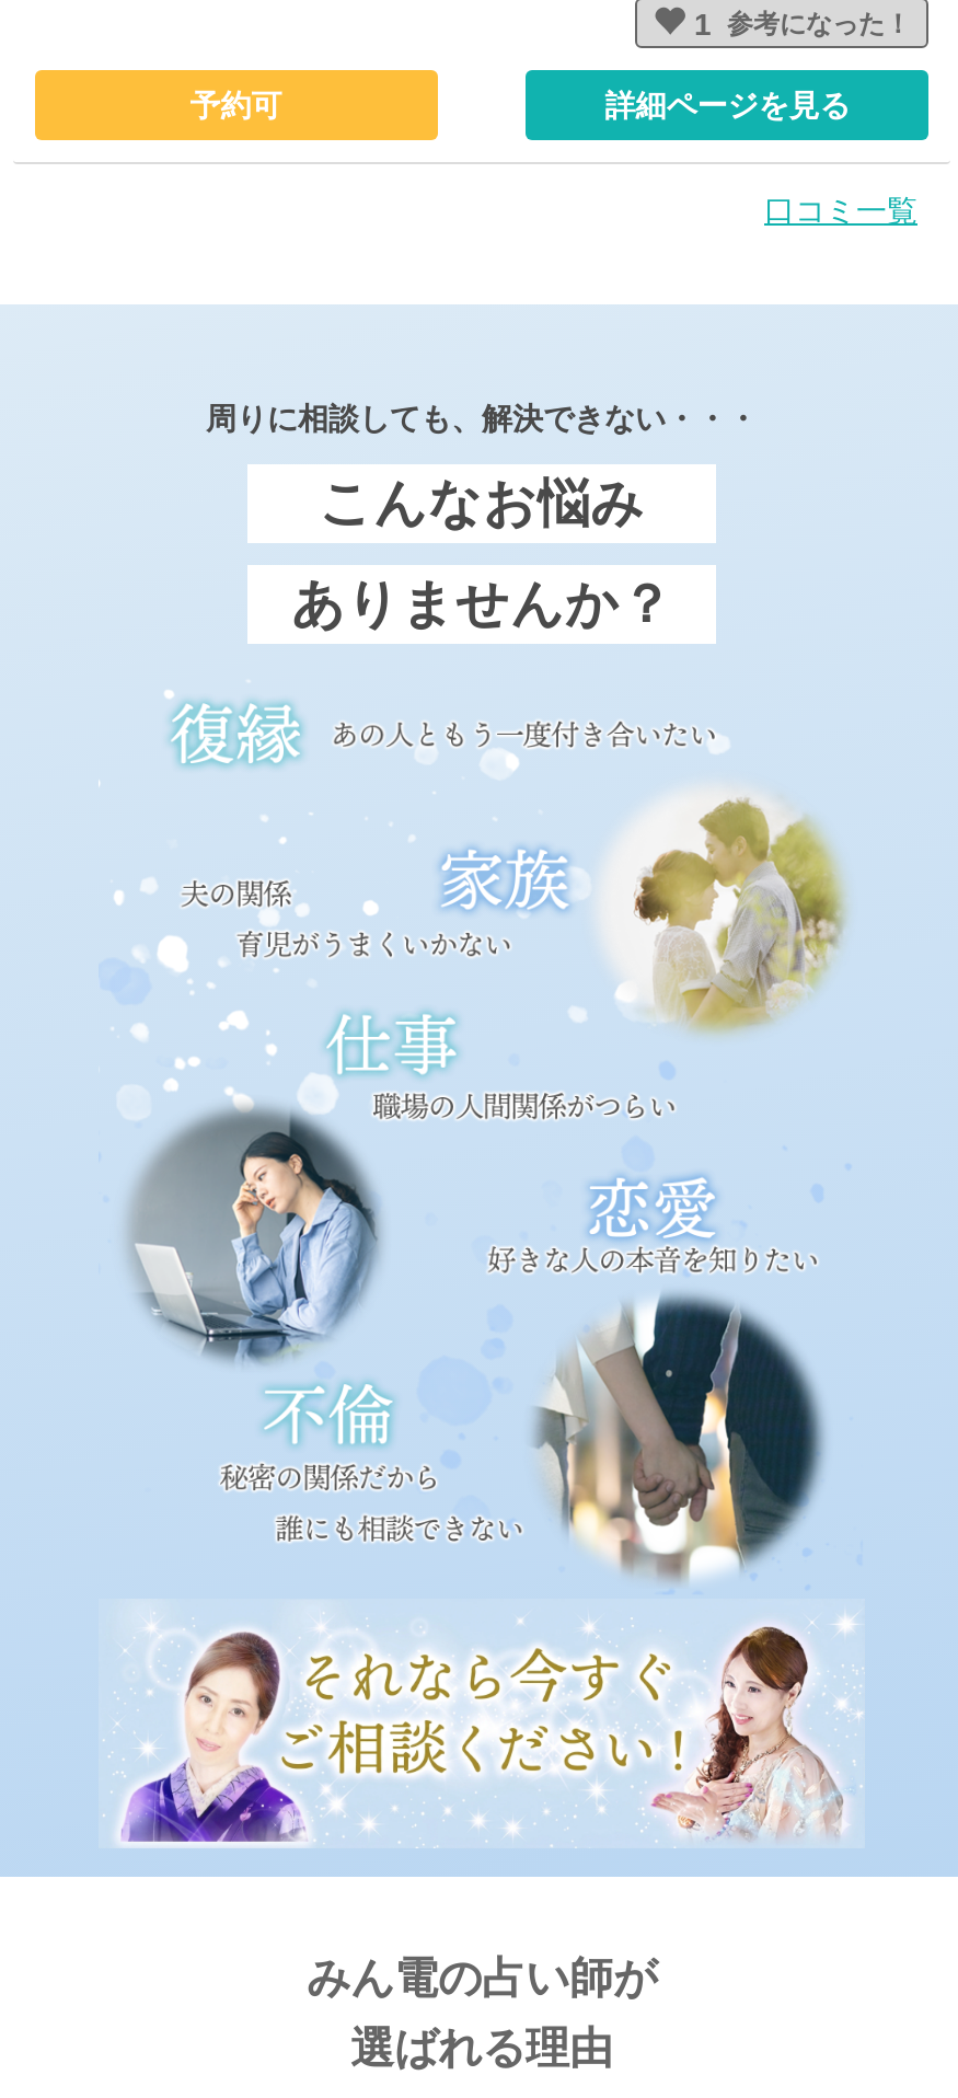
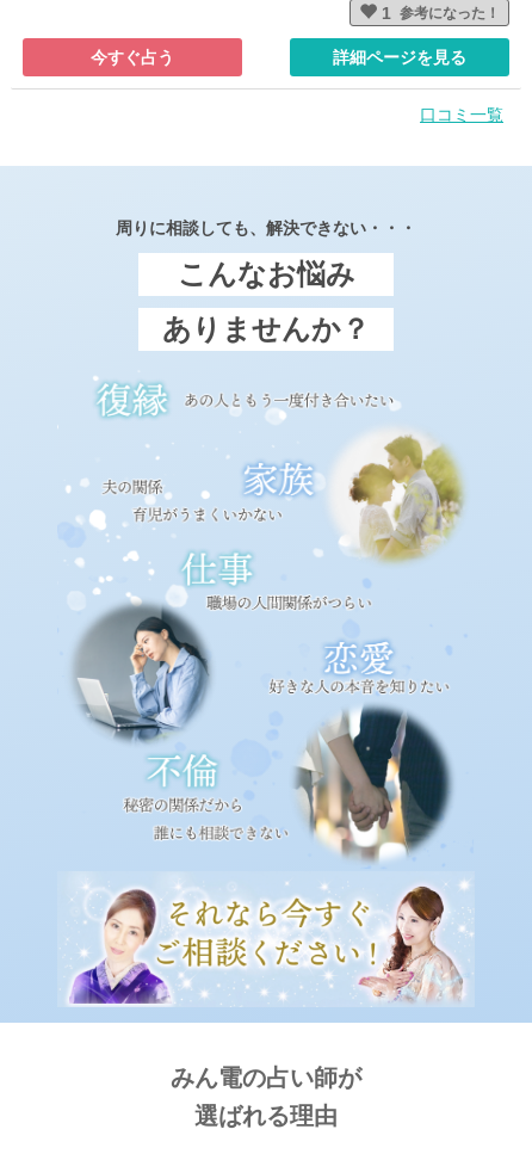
- 予約可
+ 今すぐ占う
